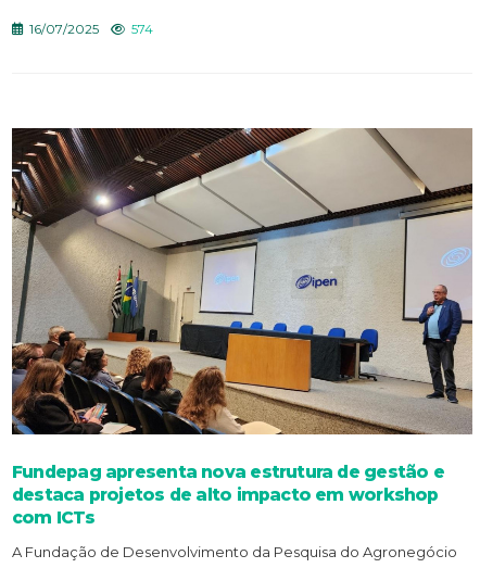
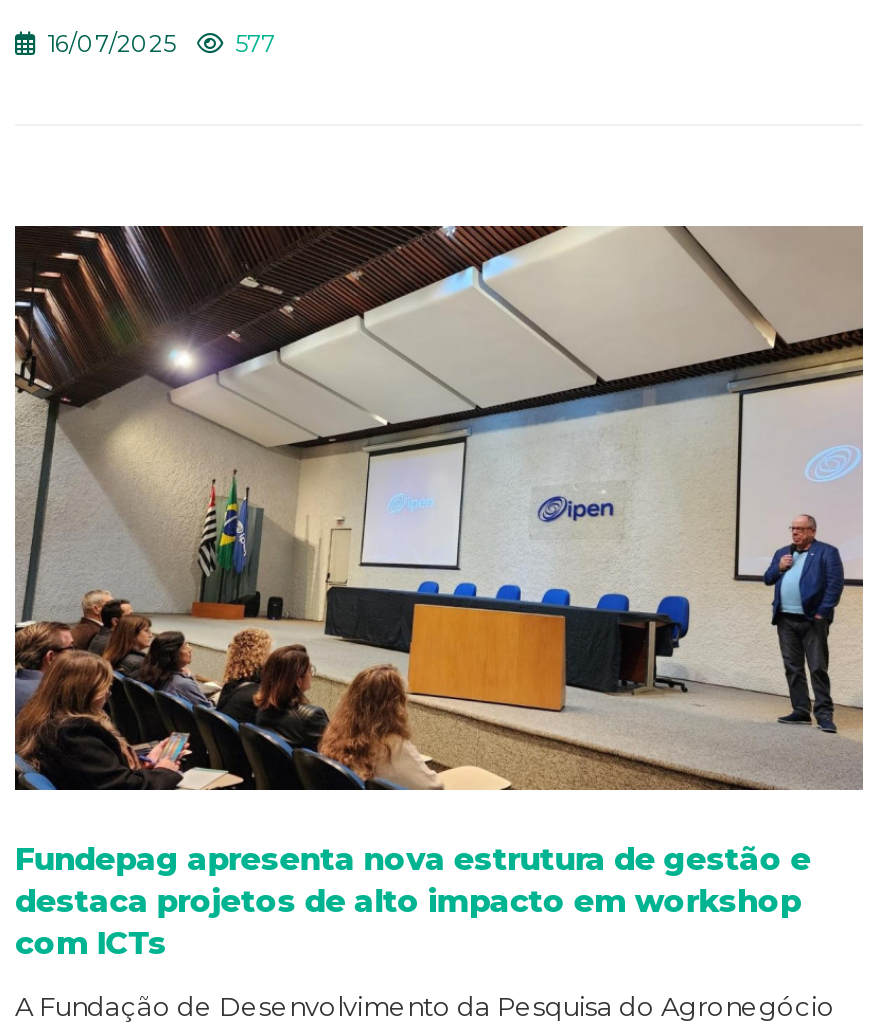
- 574
+ 577
